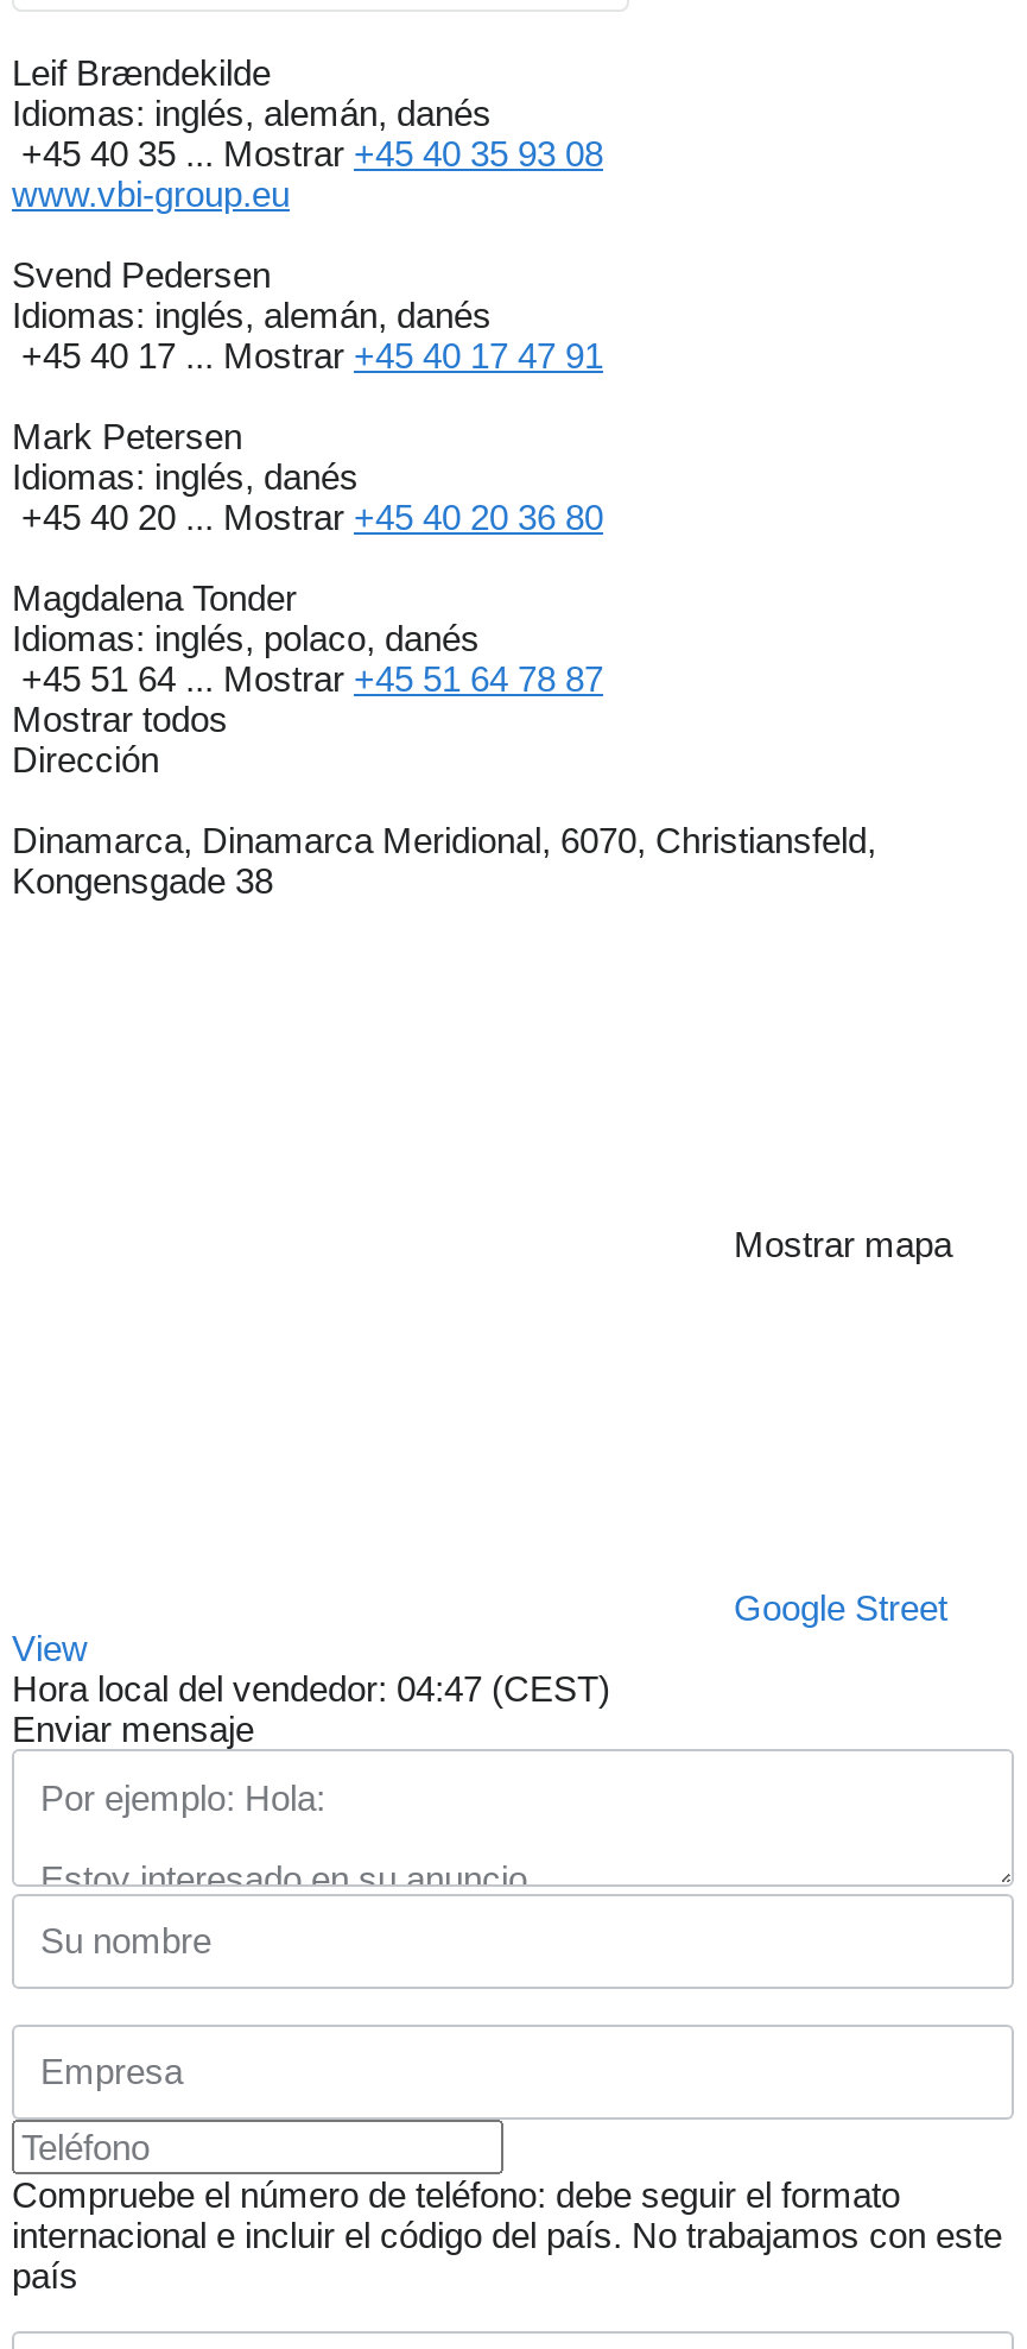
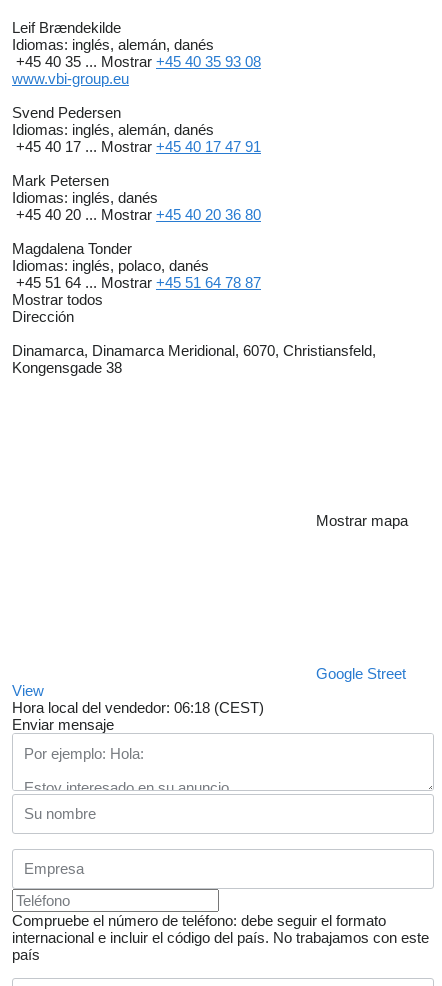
- Hora local del vendedor: 04:47 (CEST)
+ Hora local del vendedor: 06:18 (CEST)
